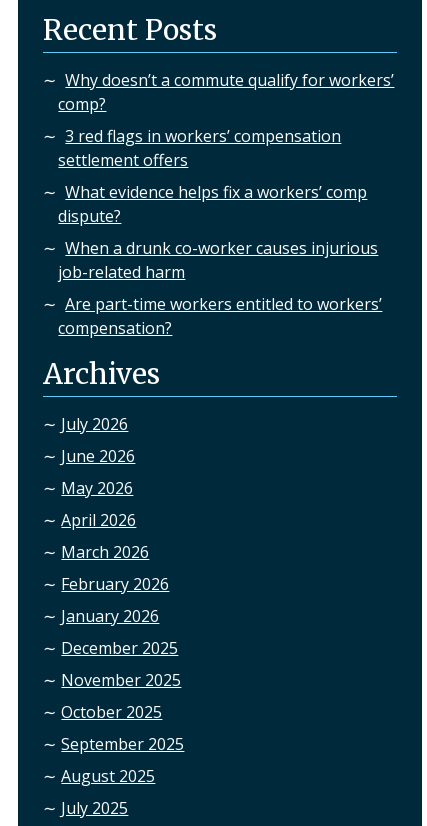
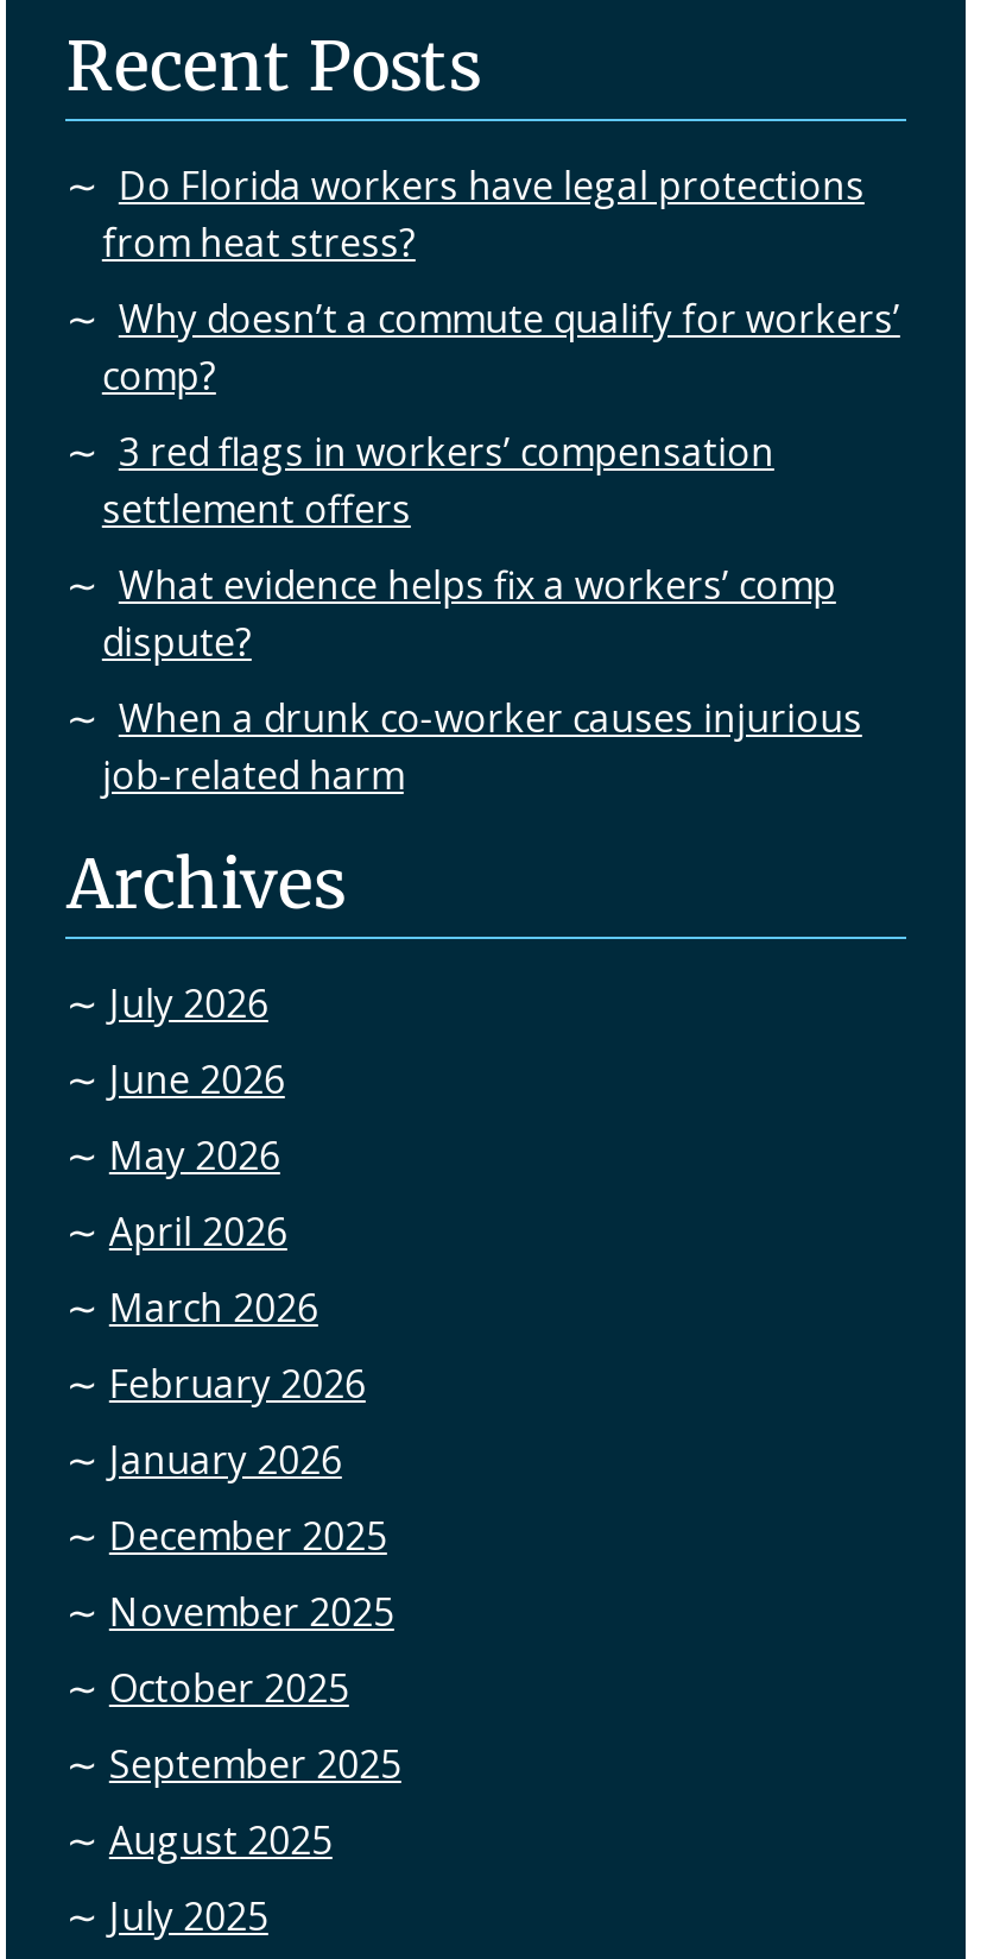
+ Do Florida workers have legal protections
+ from heat stress?

moved down: Why doesn’t a commute qualify for workers’ | comp? | 3 red flags in workers’ compensation | settlement offers | What evidence helps fix a workers’ comp | dispute? | When a drunk co-worker causes injurious | job-related harm

- Are part-time workers entitled to workers’
- compensation?
